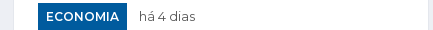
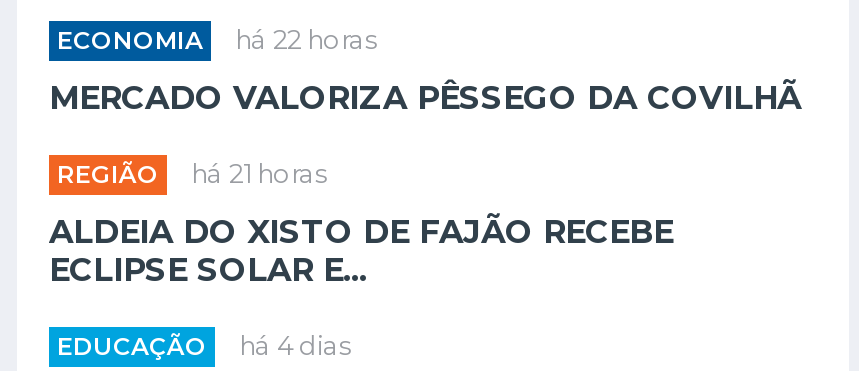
+ há 22 horas
+ MERCADO VALORIZA PÊSSEGO DA COVILHÃ
+ REGIÃO
+ há 21 horas
+ ALDEIA DO XISTO DE FAJÃO RECEBE
+ ECLIPSE SOLAR E...
+ EDUCAÇÃO
